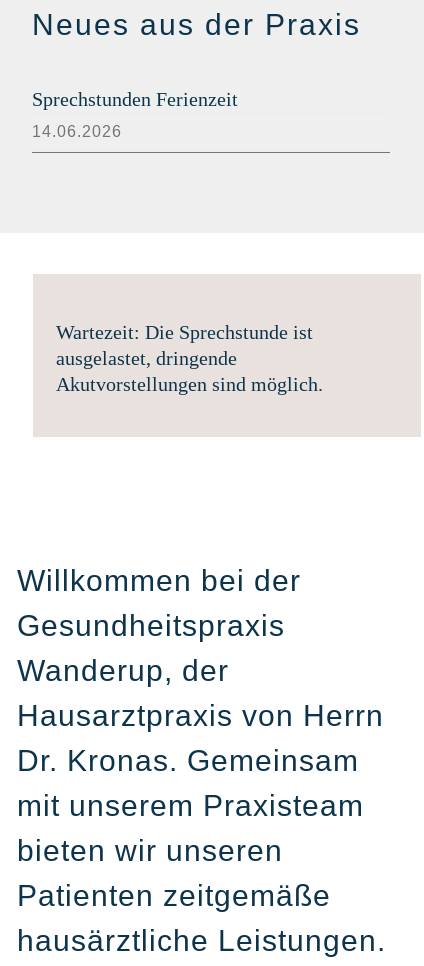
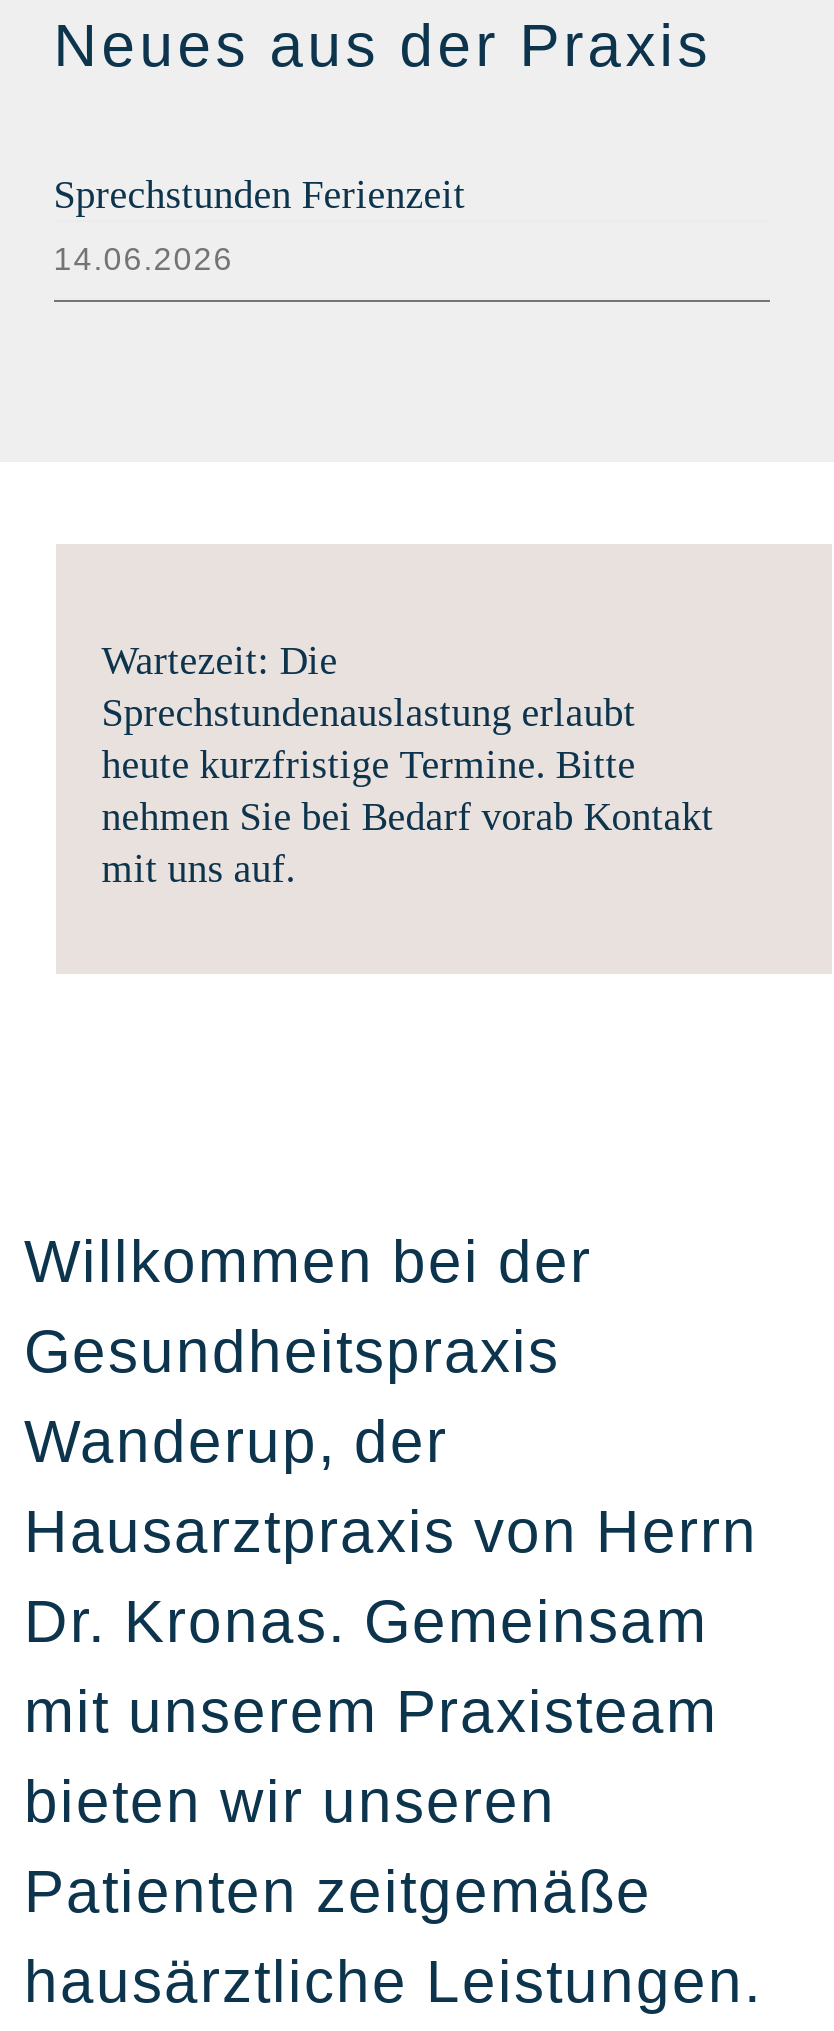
- Wartezeit: Die Sprechstunde ist
- ausgelastet, dringende
- Akutvorstellungen sind möglich.
+ Wartezeit: Die
+ Sprechstundenauslastung erlaubt
+ heute kurzfristige Termine. Bitte
+ nehmen Sie bei Bedarf vorab Kontakt
+ mit uns auf.
